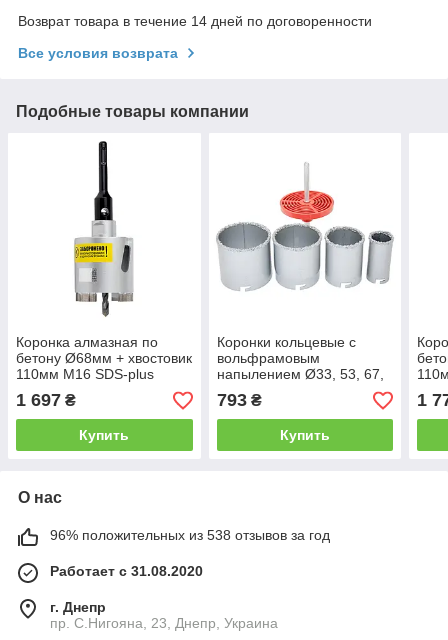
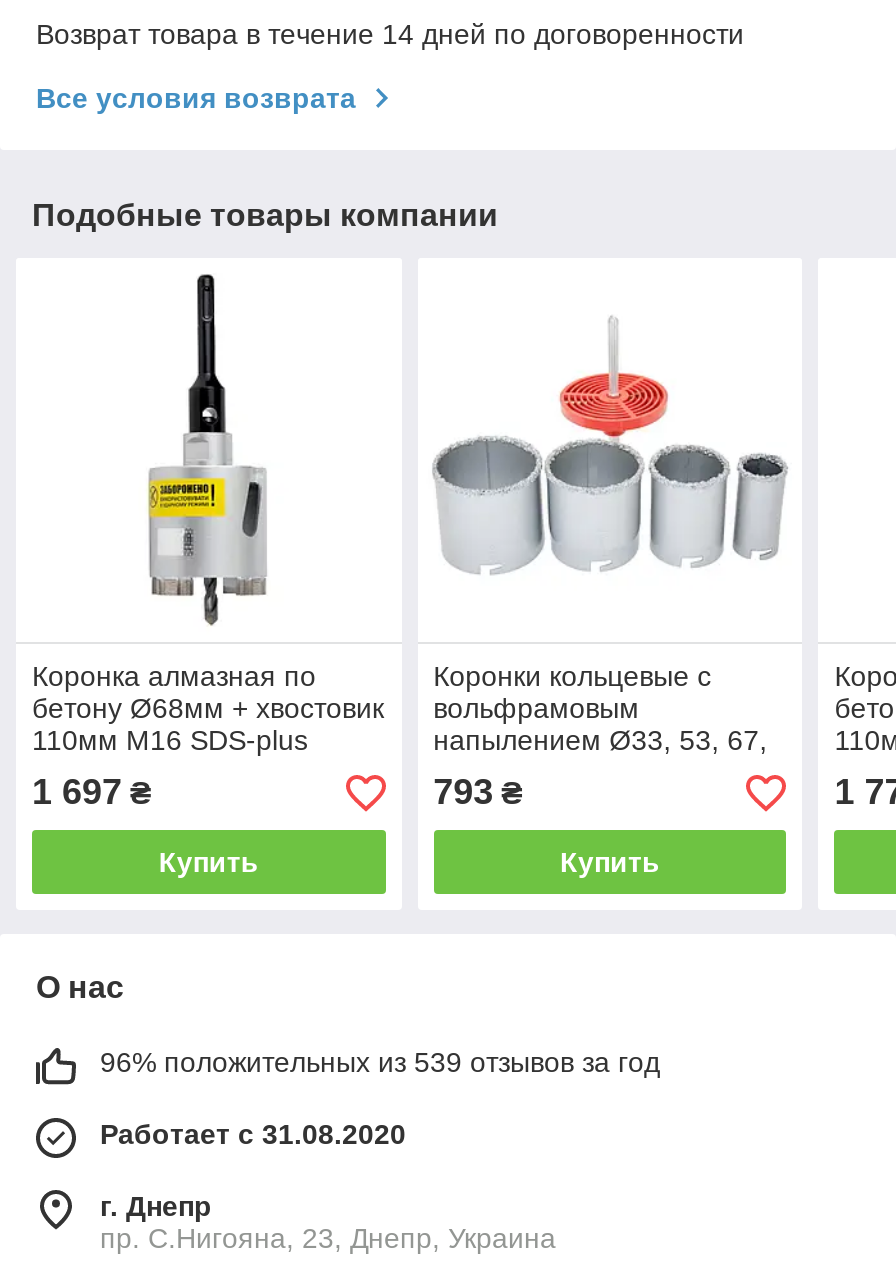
- 96% положительных из 538 отзывов за год
+ 96% положительных из 539 отзывов за год
